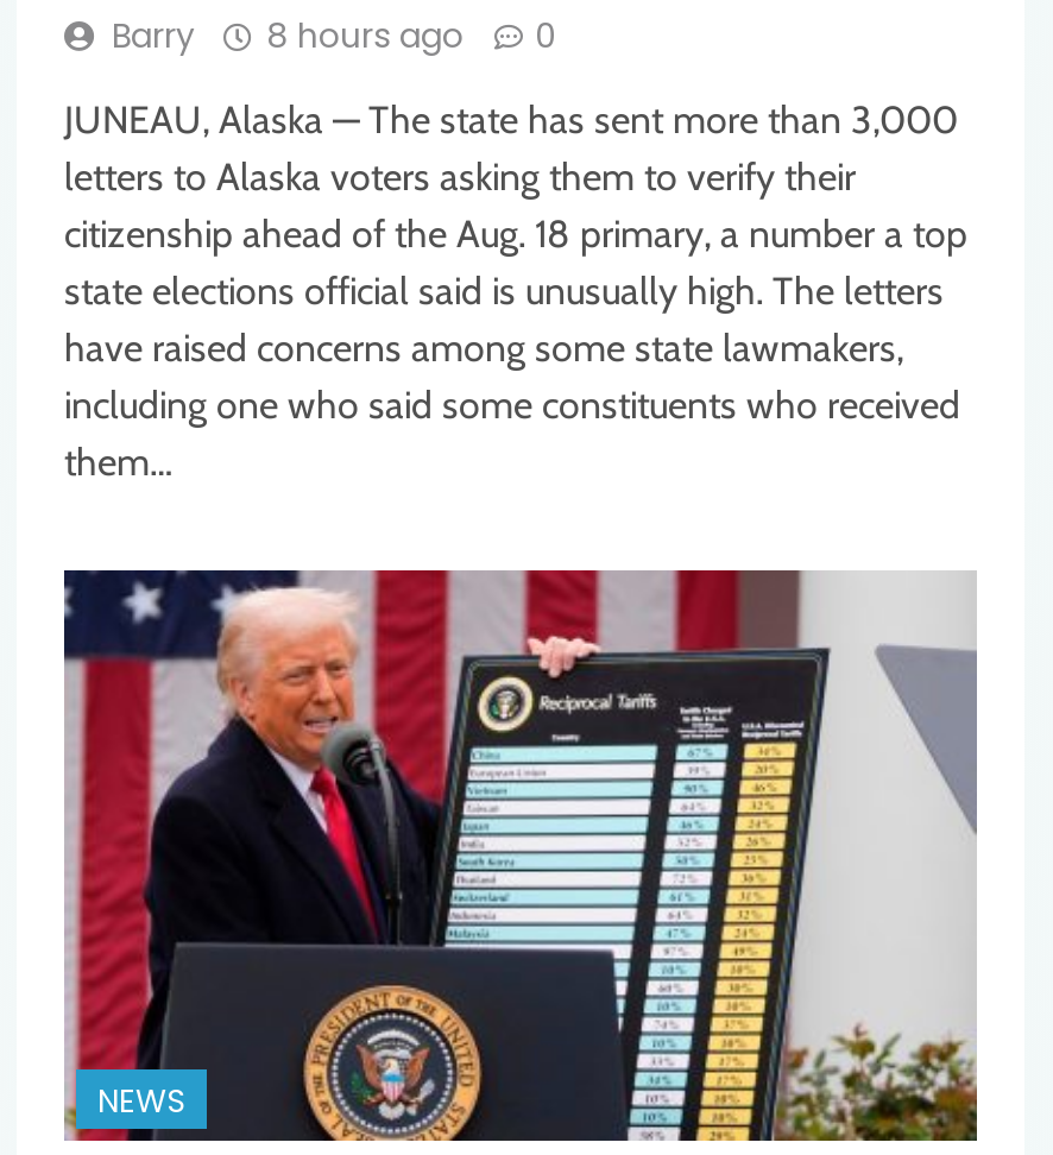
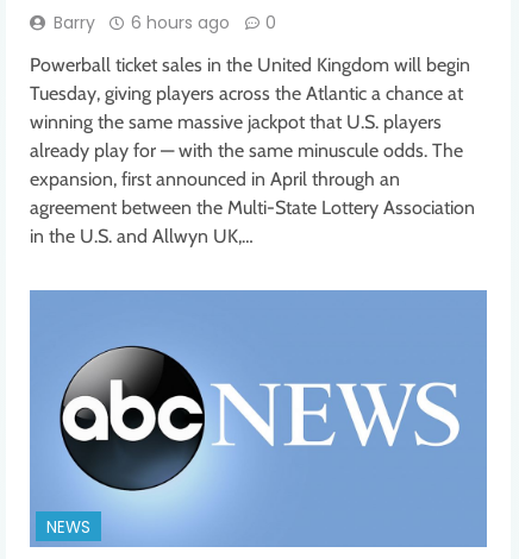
- Barry 8 hours ago 0
+ Barry 6 hours ago 0

- JUNEAU, Alaska — The state has sent more than 3,000
- letters to Alaska voters asking them to verify their
- citizenship ahead of the Aug. 18 primary, a number a top
- state elections official said is unusually high. The letters
- have raised concerns among some state lawmakers,
- including one who said some constituents who received
- them…
+ Powerball ticket sales in the United Kingdom will begin
+ Tuesday, giving players across the Atlantic a chance at
+ winning the same massive jackpot that U.S. players
+ already play for — with the same minuscule odds. The
+ expansion, first announced in April through an
+ agreement between the Multi-State Lottery Association
+ in the U.S. and Allwyn UK,…

- [image]
+ [image]
